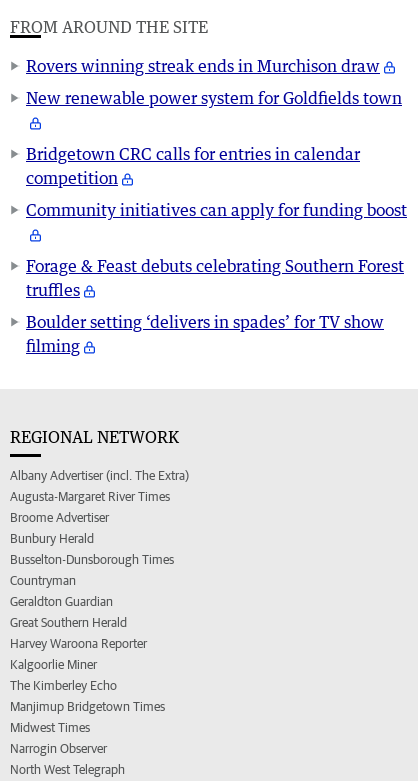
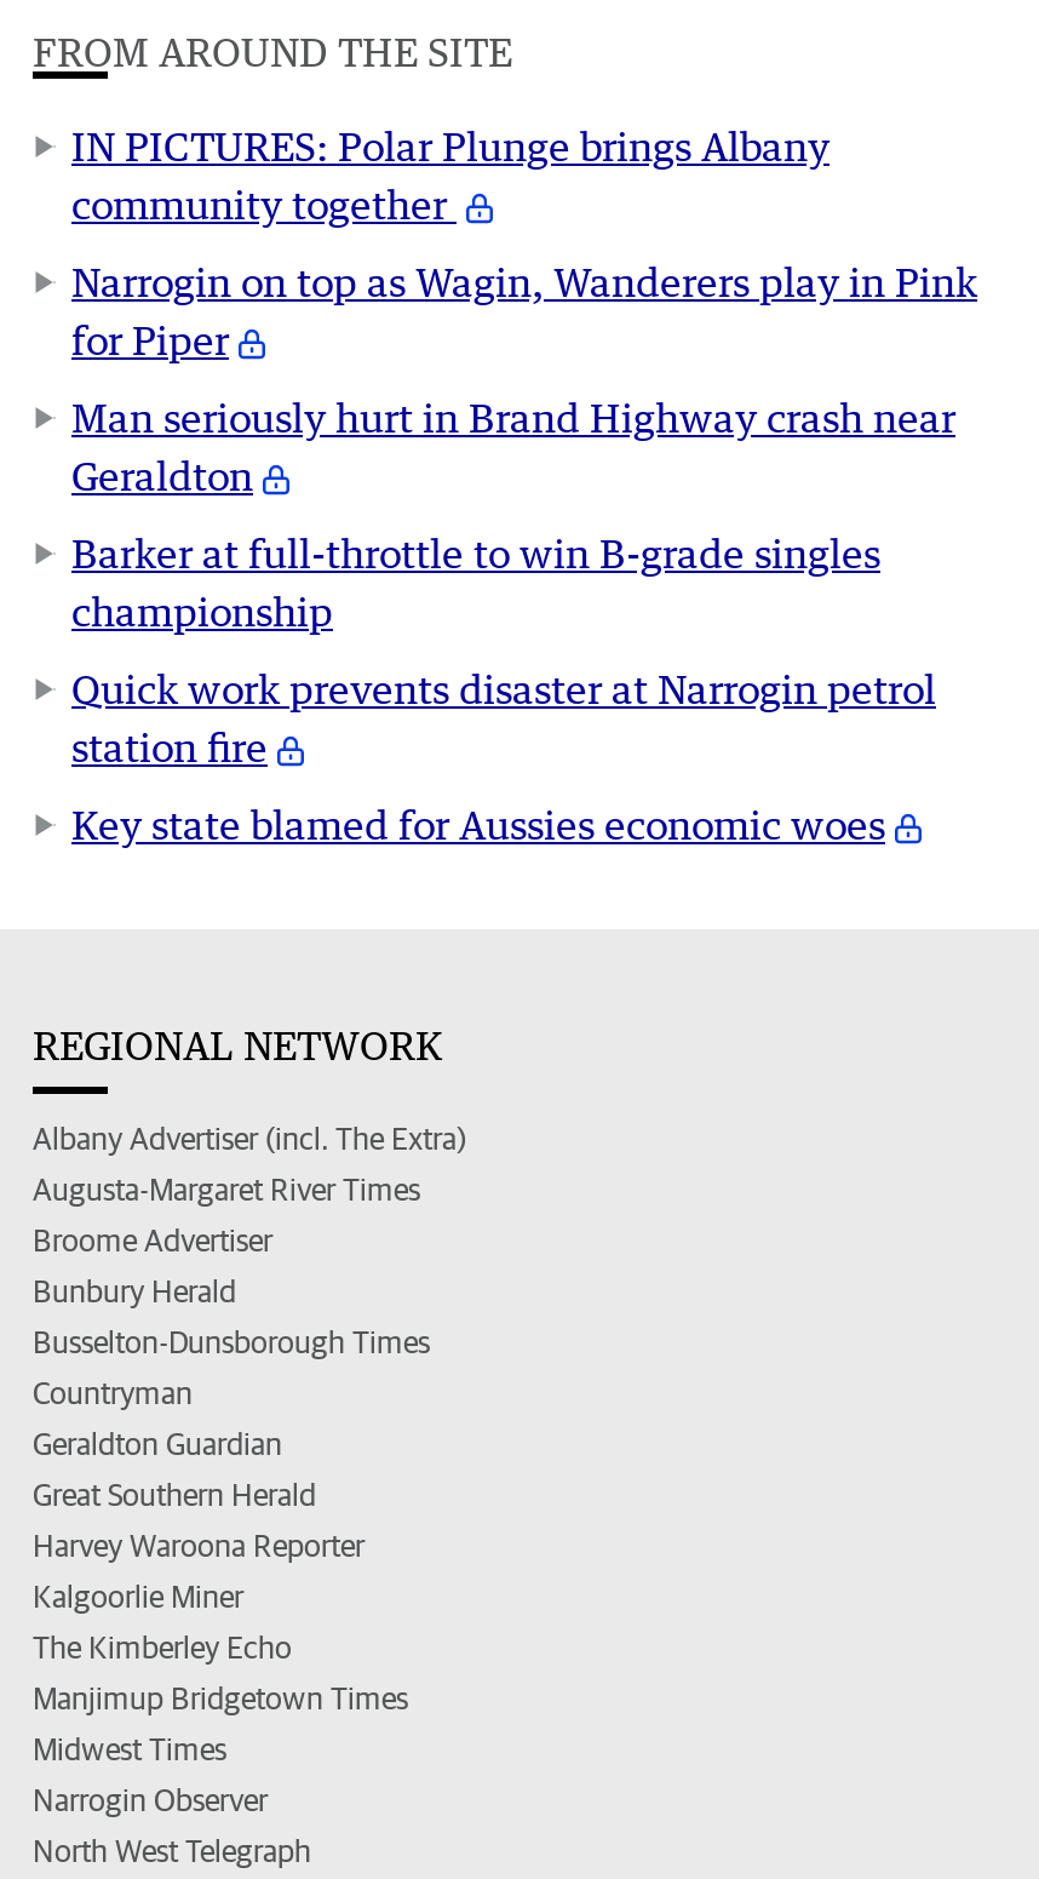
- Rovers winning streak ends in Murchison draw
+ IN PICTURES: Polar Plunge brings Albany
+ community together

- New renewable power system for Goldfields town
+ Narrogin on top as Wagin, Wanderers play in Pink
+ for Piper

- Bridgetown CRC calls for entries in calendar
- competition
+ Man seriously hurt in Brand Highway crash near
+ Geraldton

- Community initiatives can apply for funding boost
+ Barker at full-throttle to win B-grade singles
+ championship

- Forage & Feast debuts celebrating Southern Forest
- truffles
+ Quick work prevents disaster at Narrogin petrol
+ station fire

- Boulder setting ‘delivers in spades’ for TV show
- filming
+ Key state blamed for Aussies economic woes
